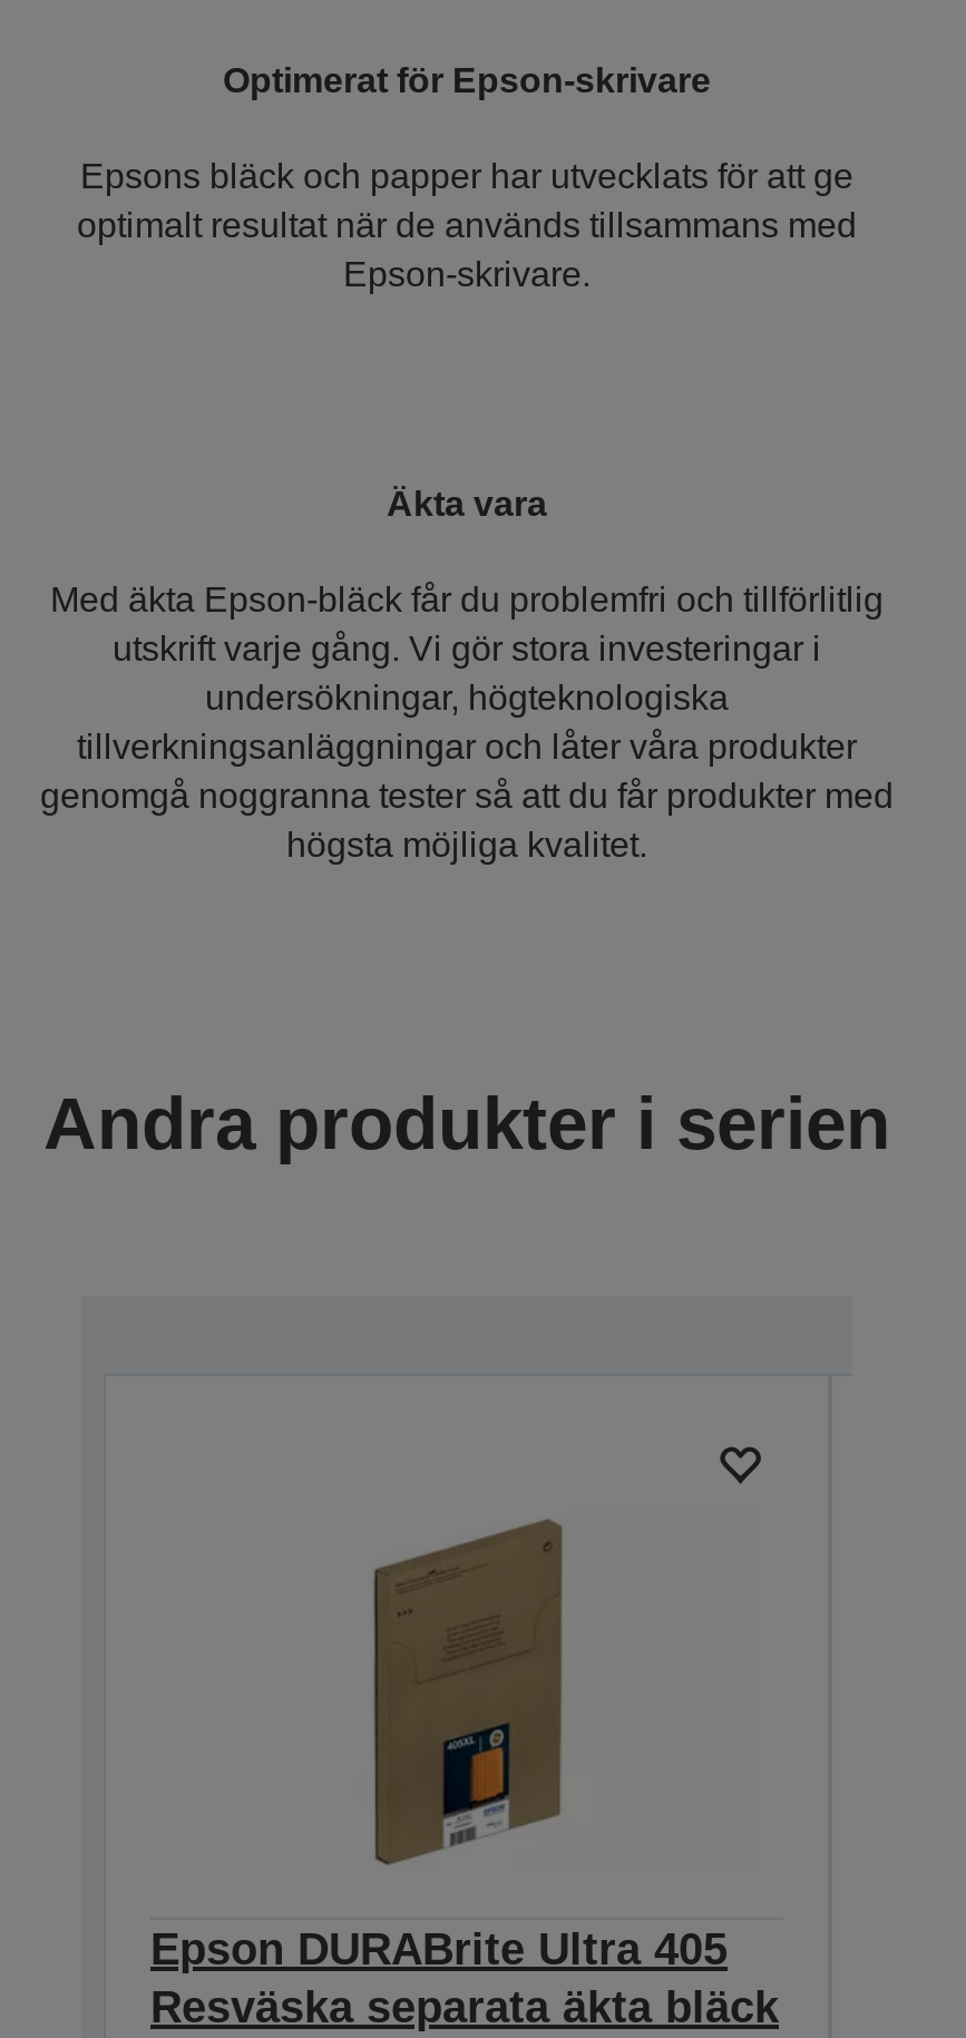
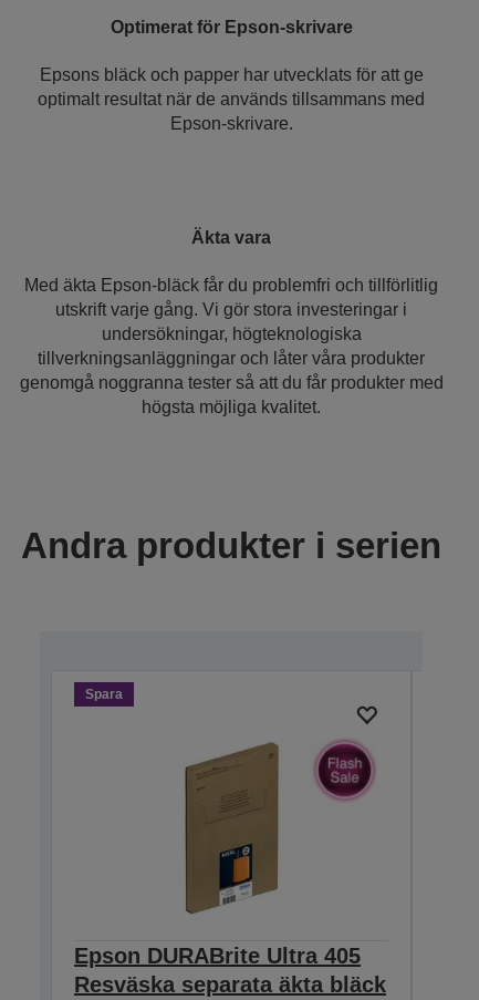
+ Spara

+ [image]
